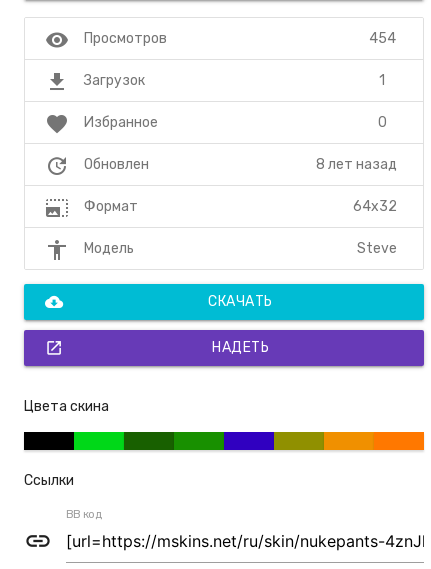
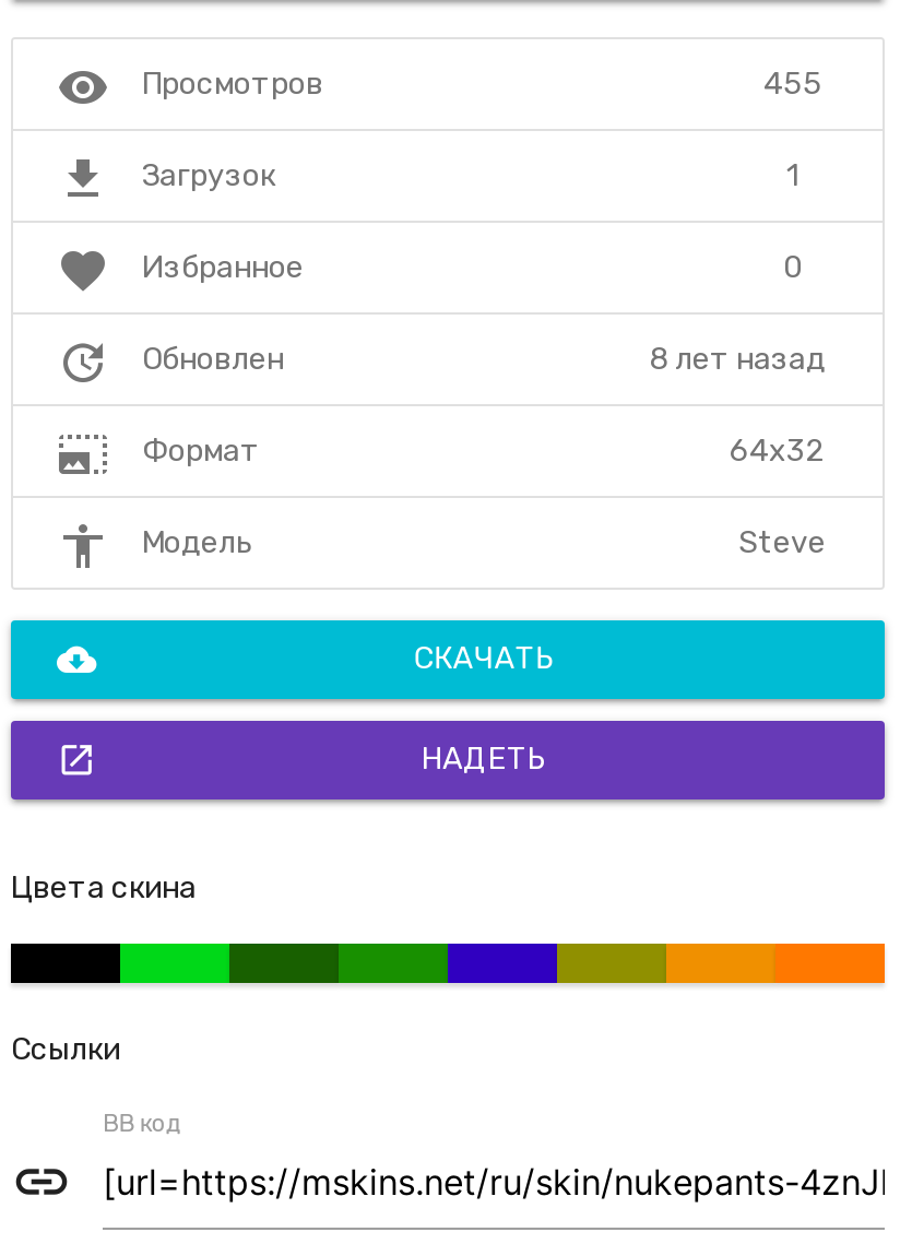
- 454
+ 455
